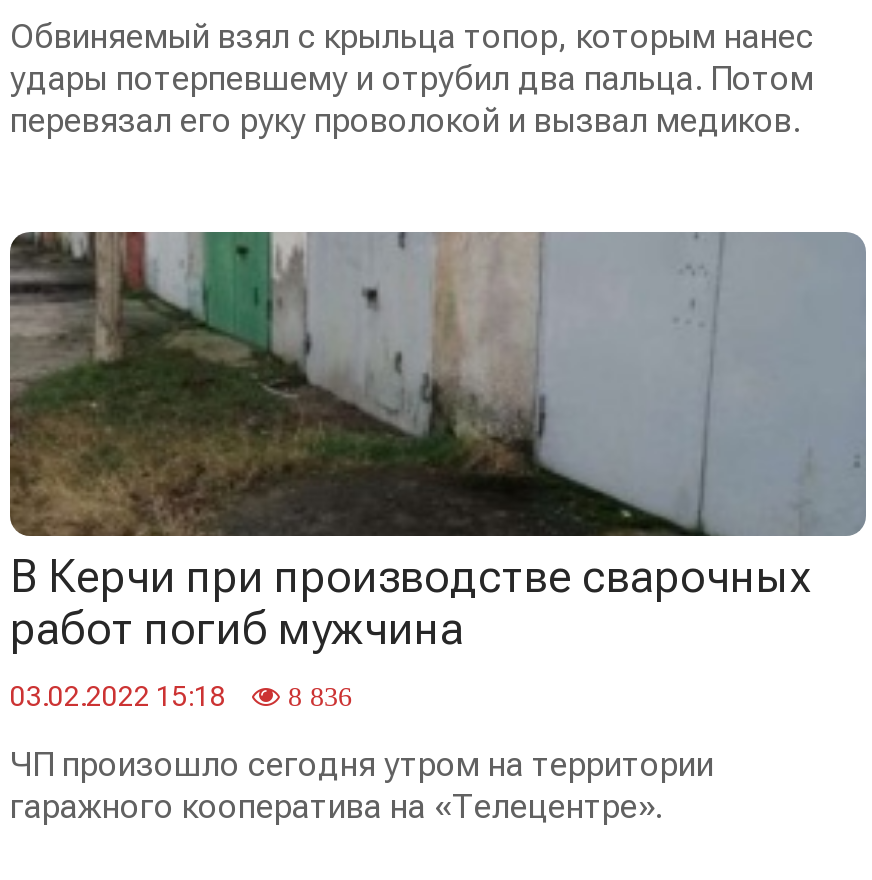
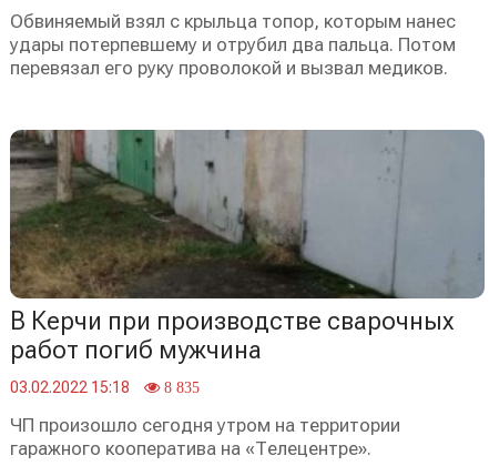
- 03.02.2022 15:18 8 836
+ 03.02.2022 15:18 8 835
